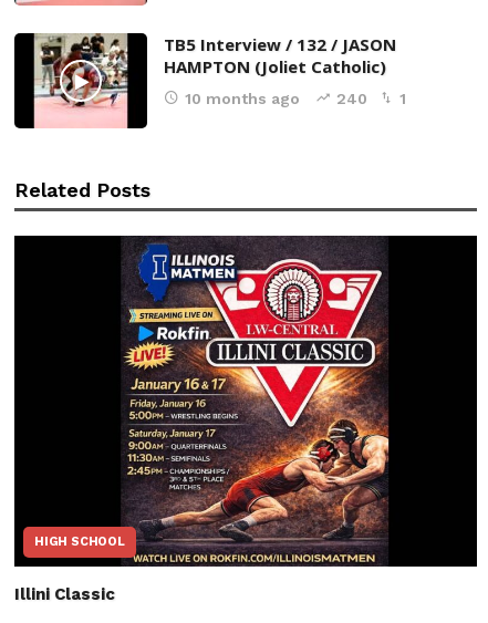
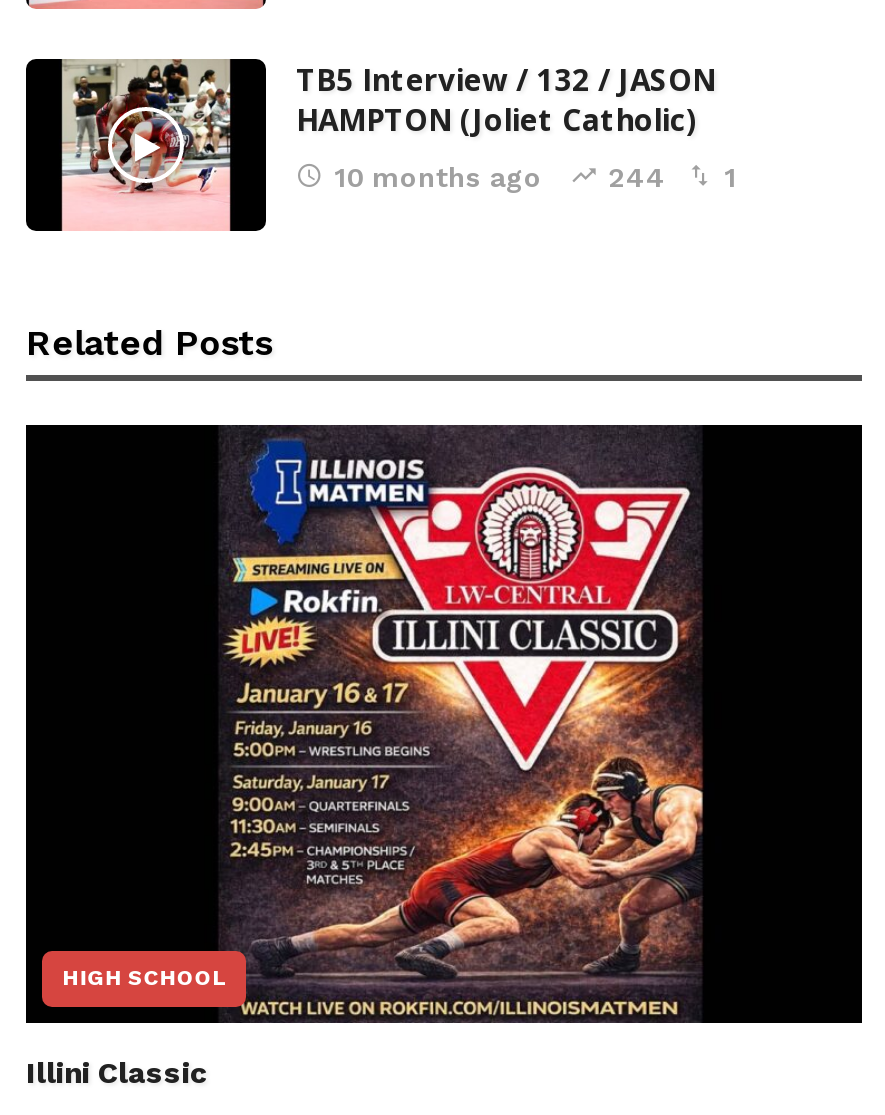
- 240 1
+ 244 1
